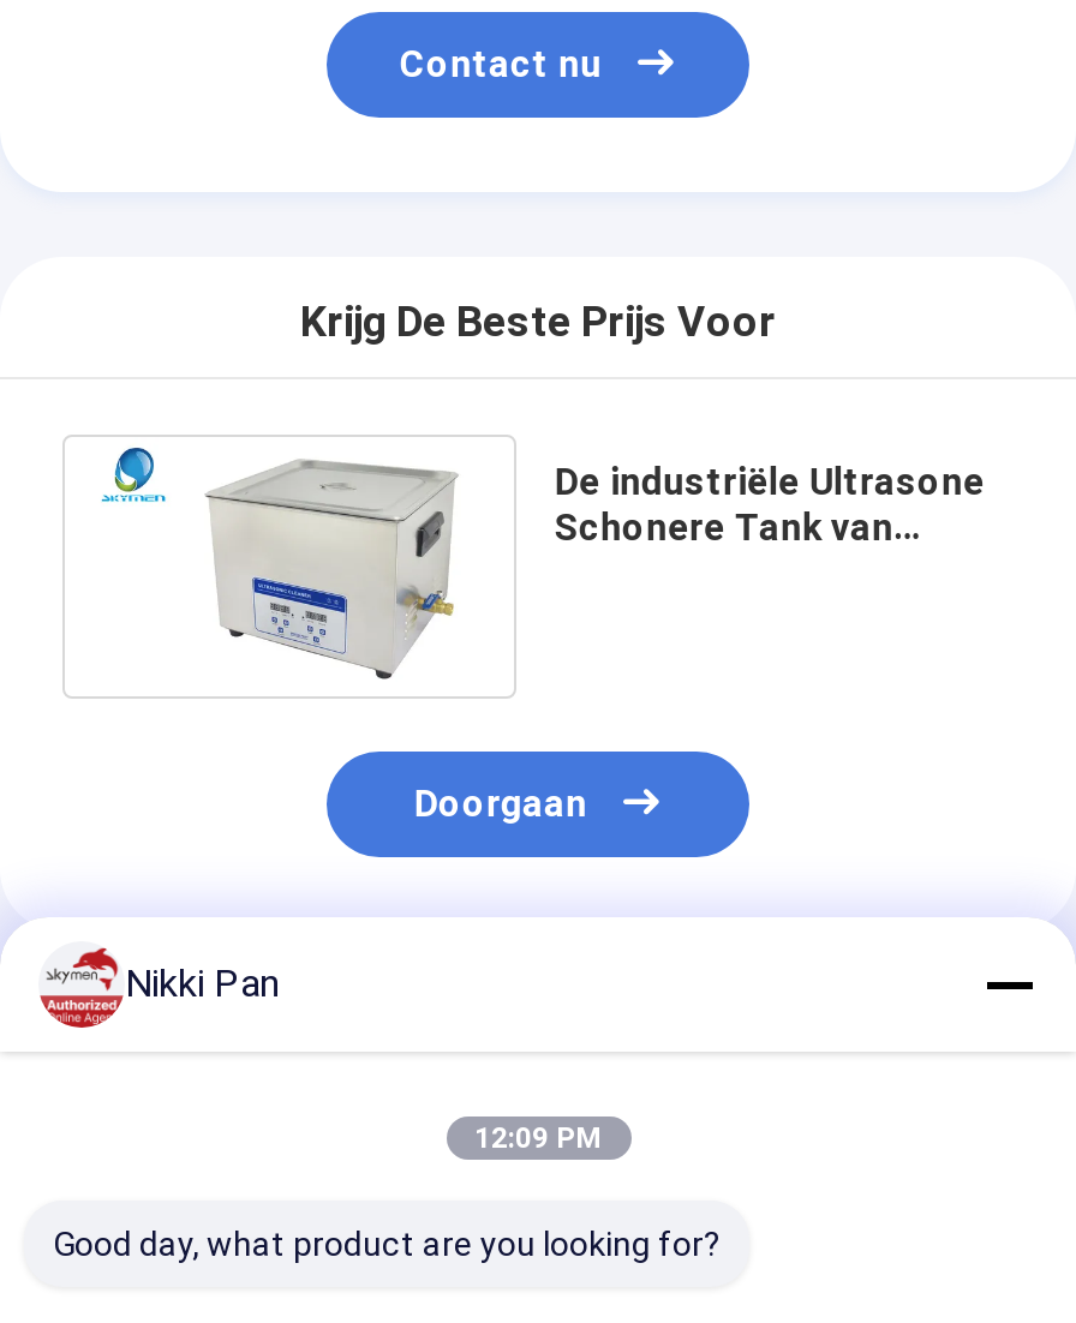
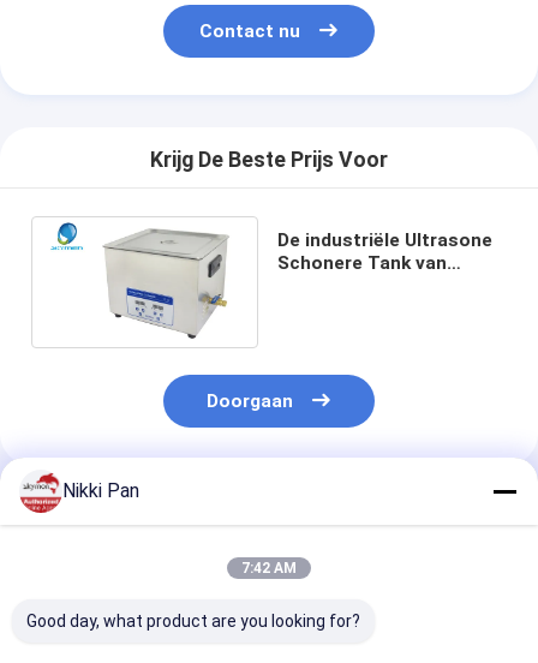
- 12:09 PM
+ 7:42 AM
